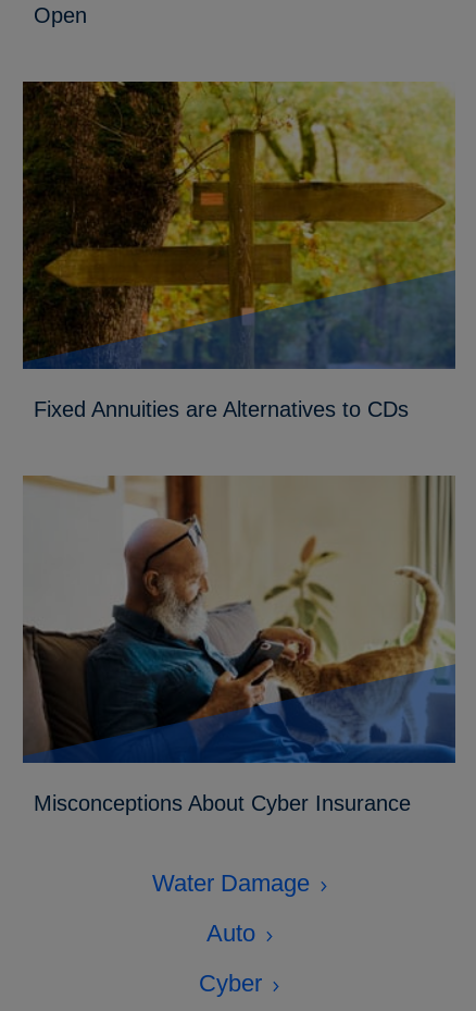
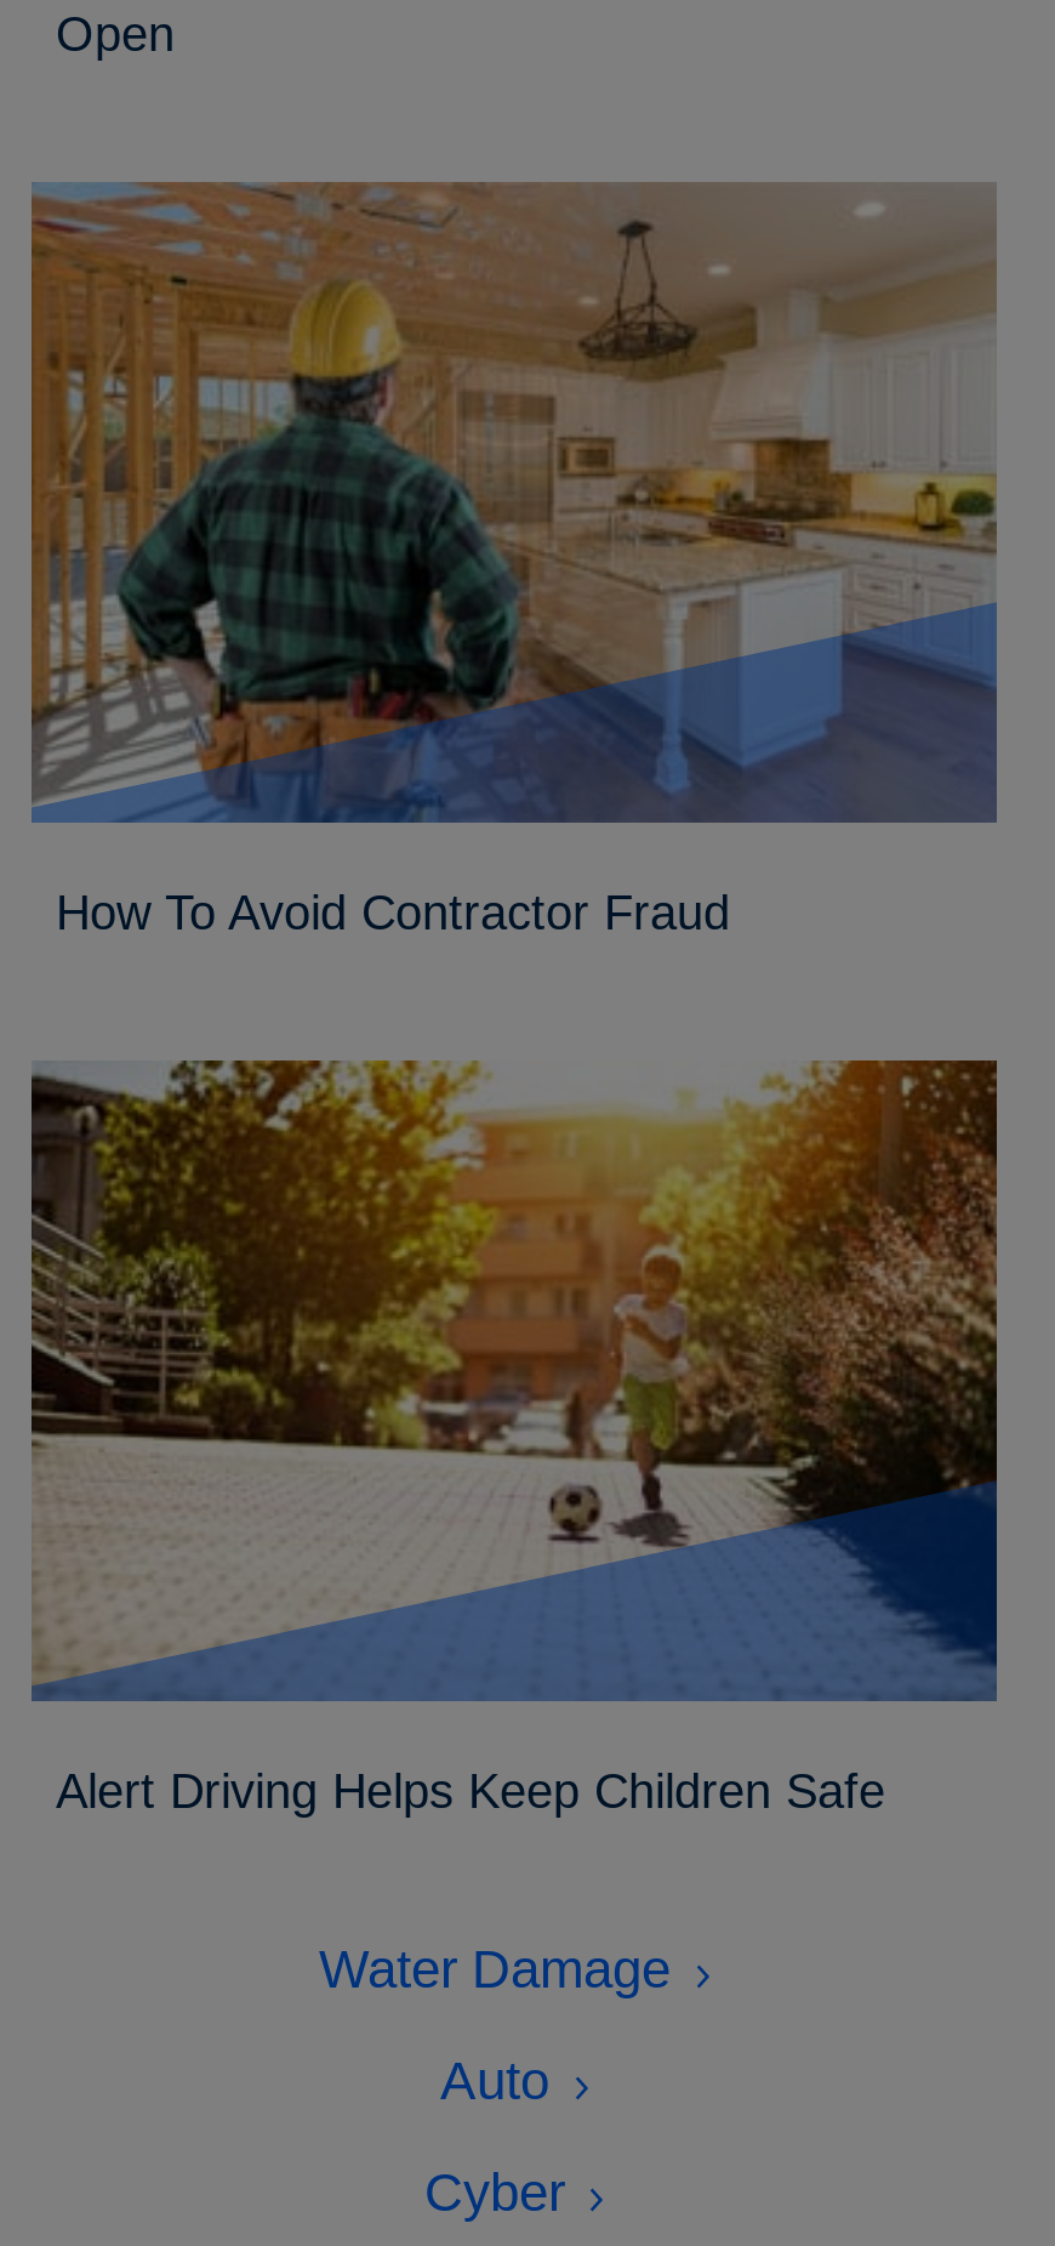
- [image]
- Fixed Annuities are Alternatives to CDs
+ [image]
+ How To Avoid Contractor Fraud

- [image]
- Misconceptions About Cyber Insurance
+ [image]
+ Alert Driving Helps Keep Children Safe
